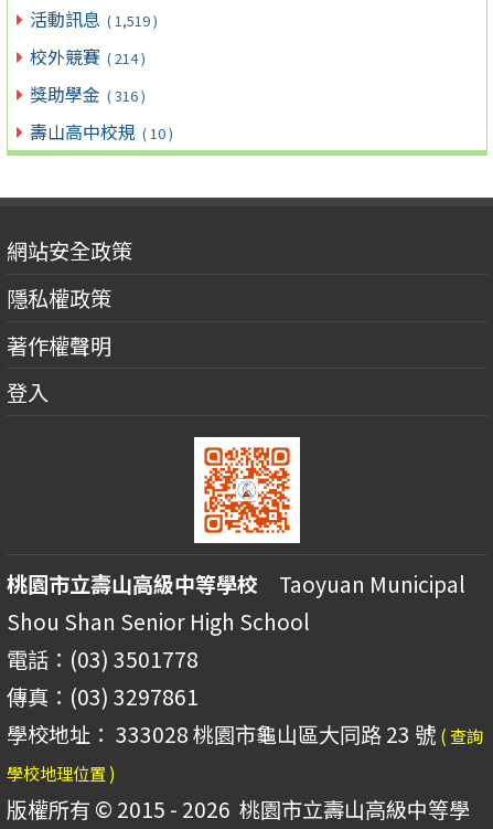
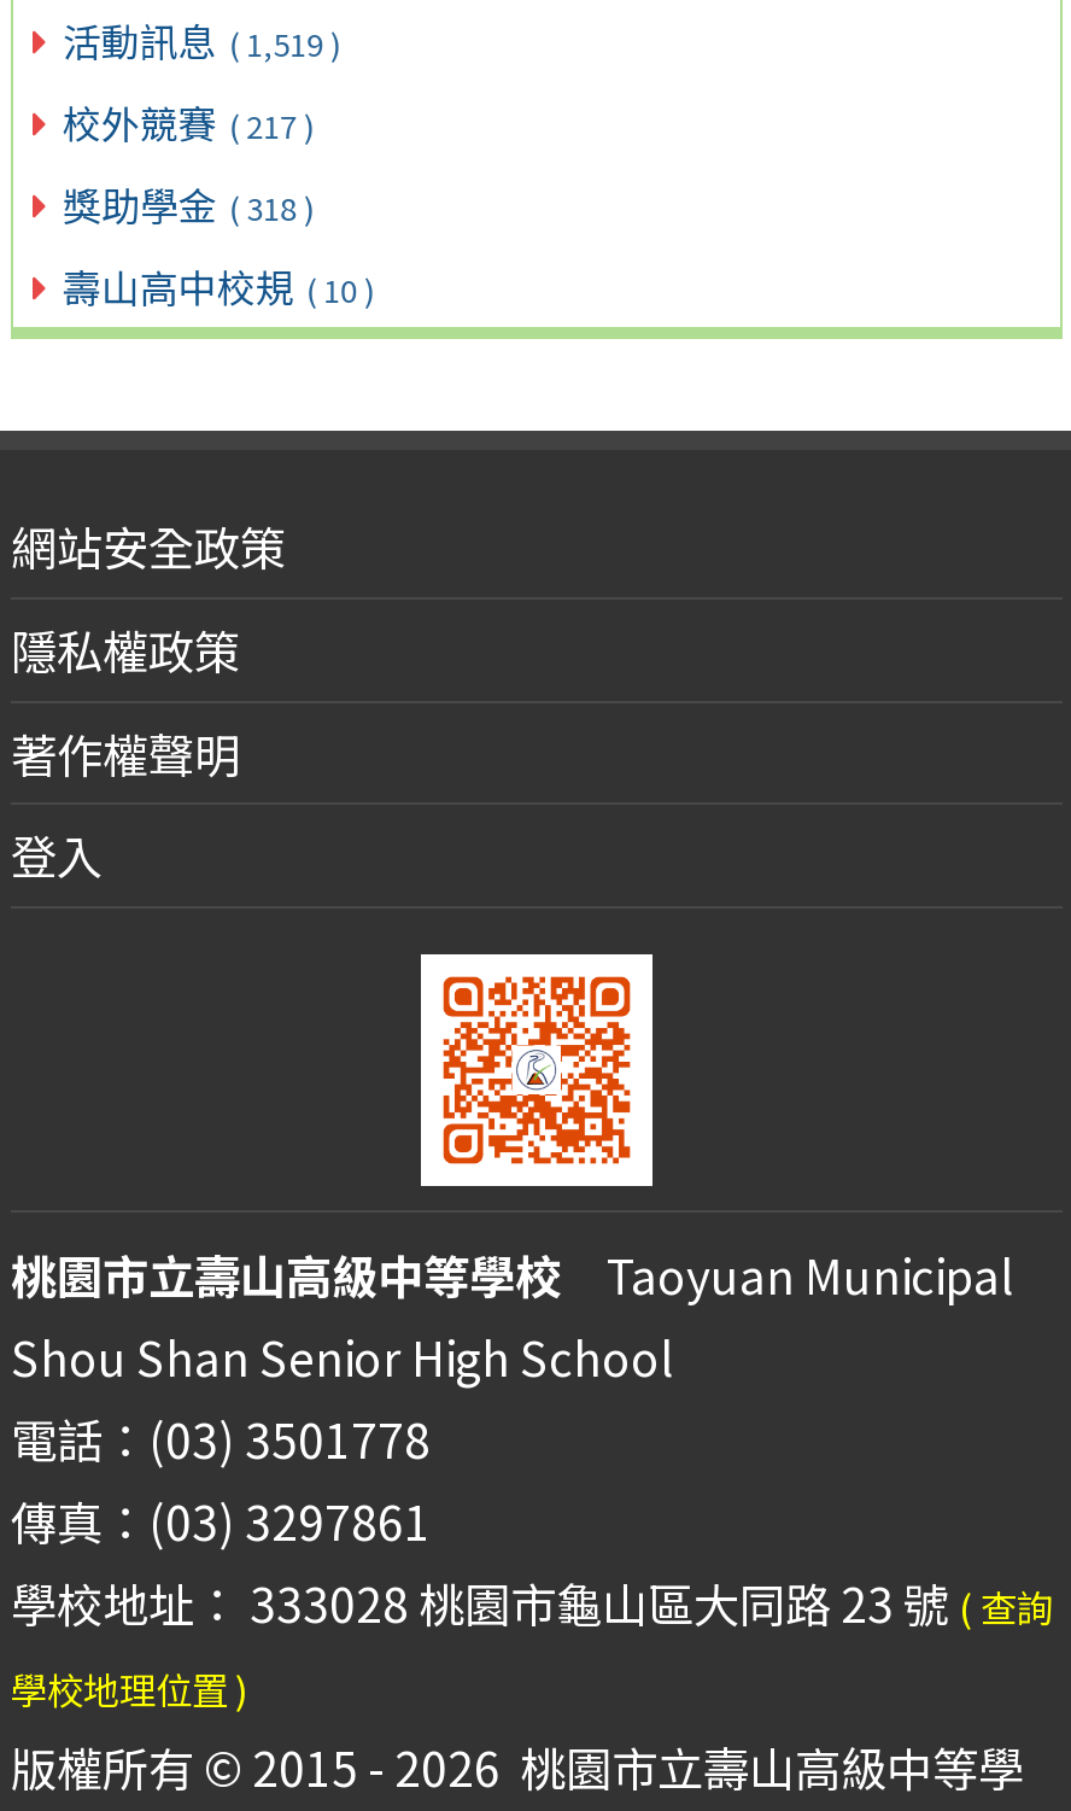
- 校外競賽 ( 214 )
+ 校外競賽 ( 217 )

- 獎助學金 ( 316 )
+ 獎助學金 ( 318 )
